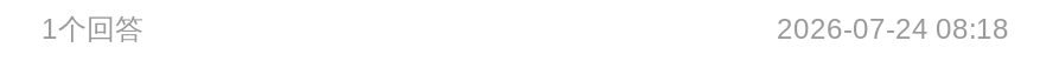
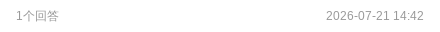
- 2026-07-24 08:18
+ 2026-07-21 14:42
